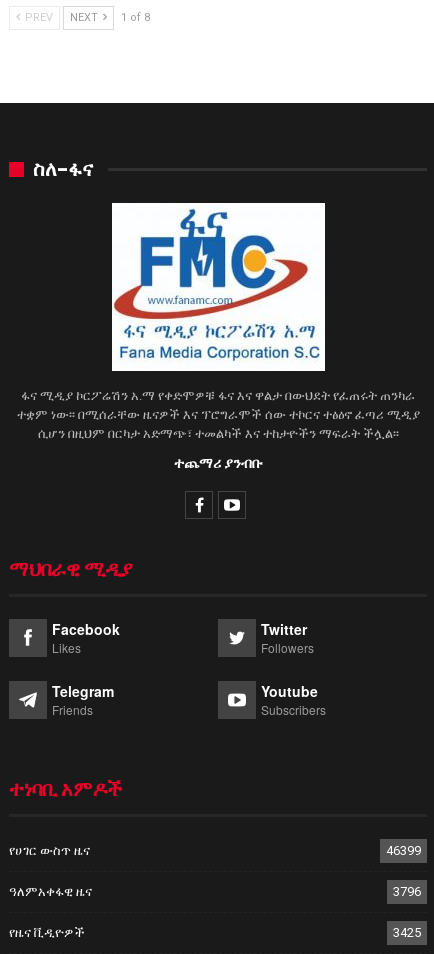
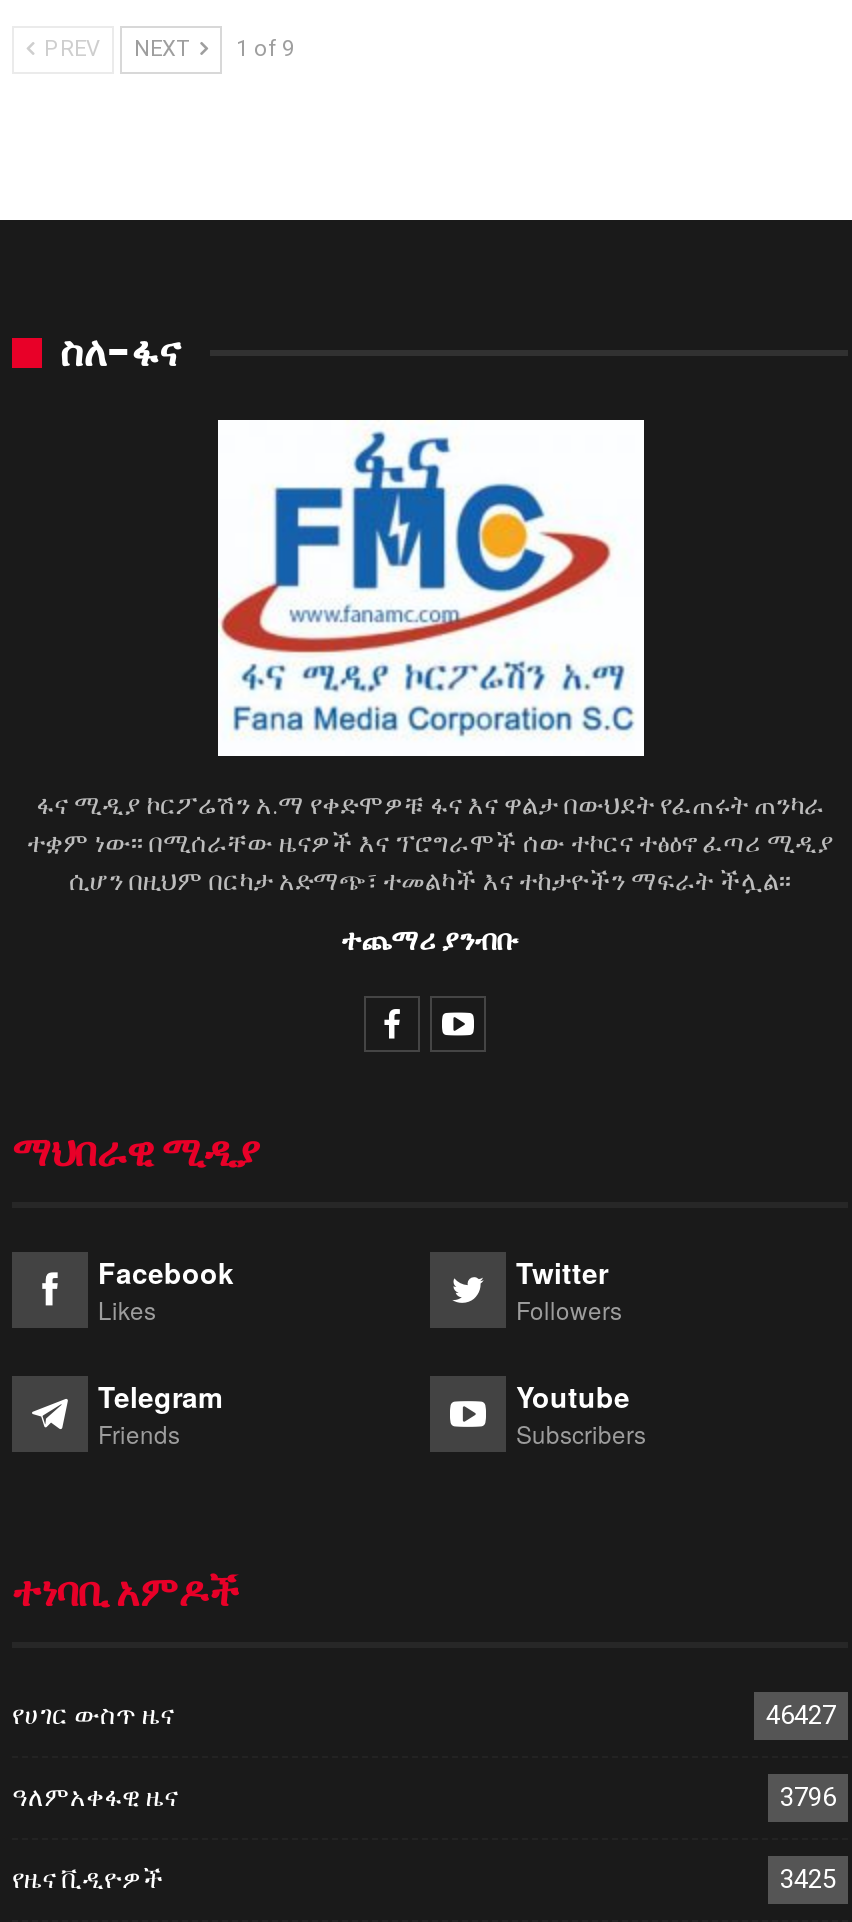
- PREV NEXT 1 of 8
+ PREV NEXT 1 of 9

- 46399
+ 46427
